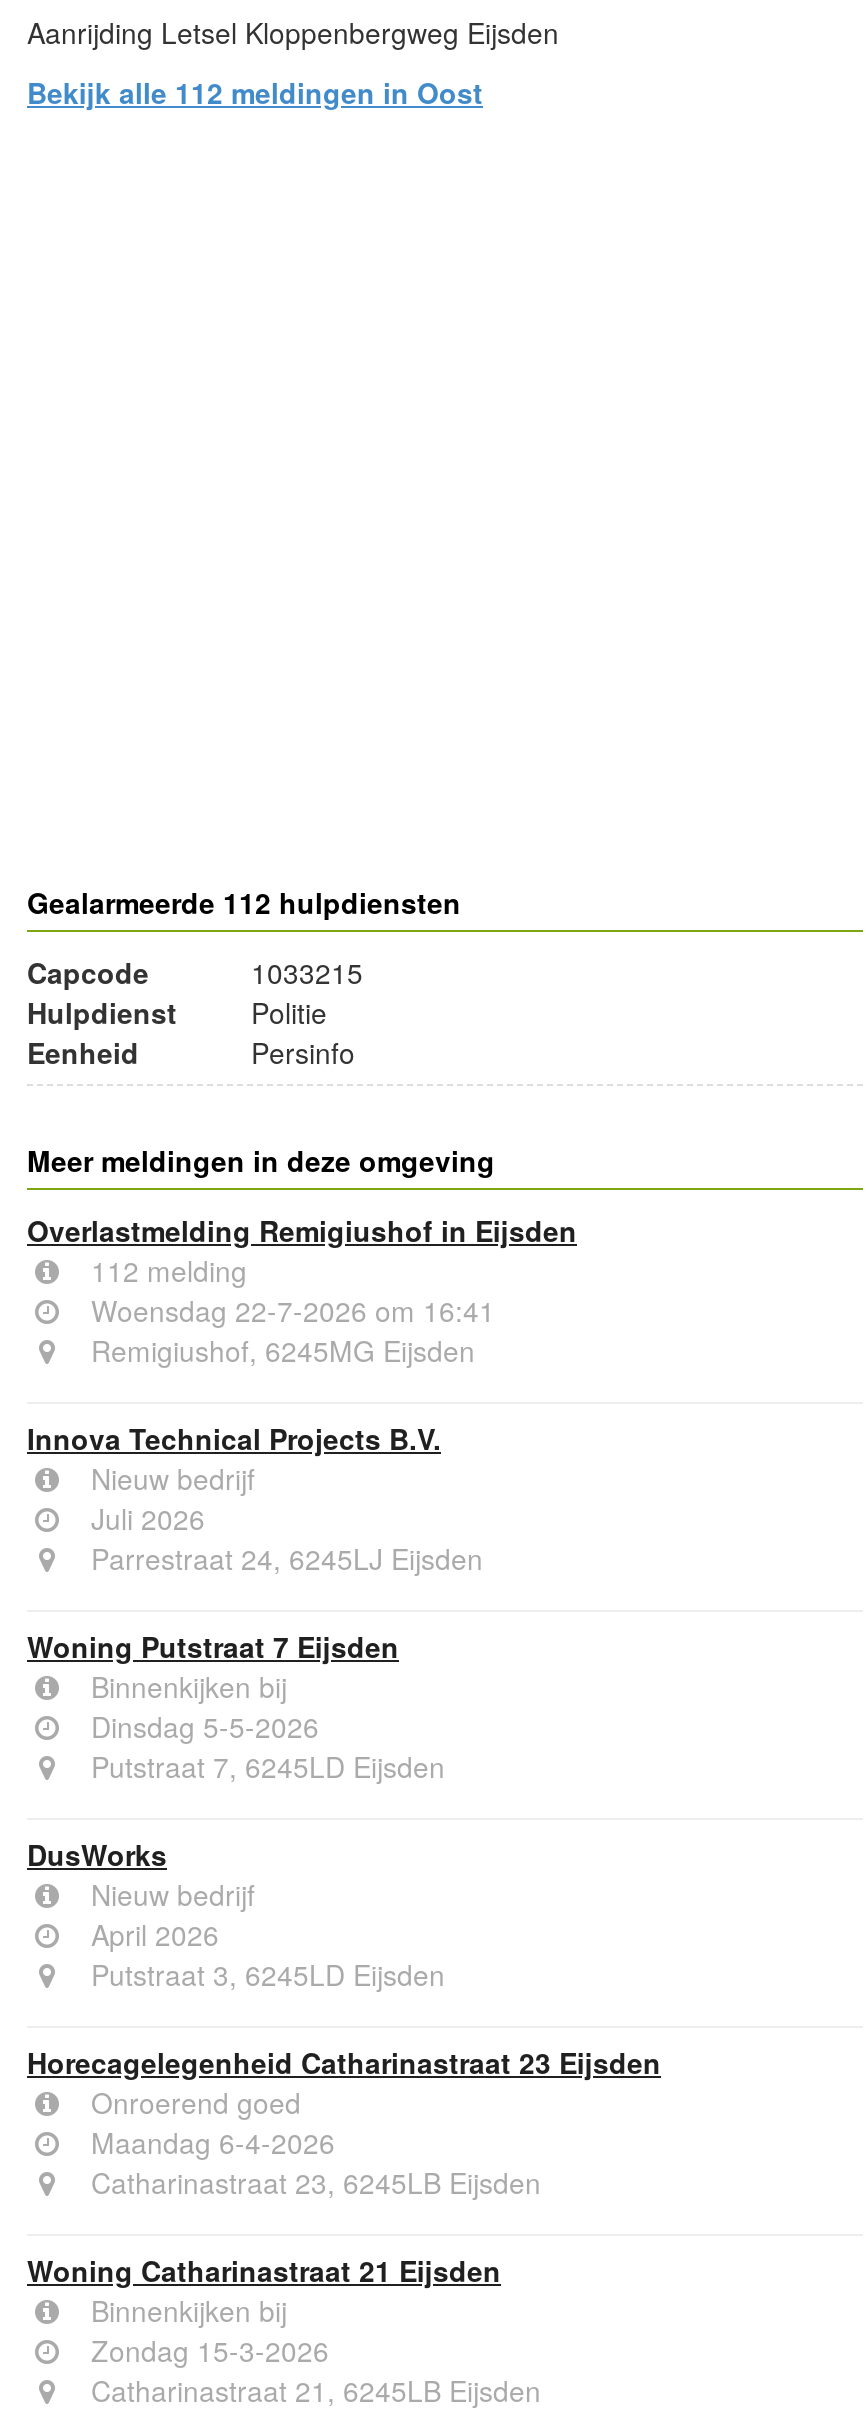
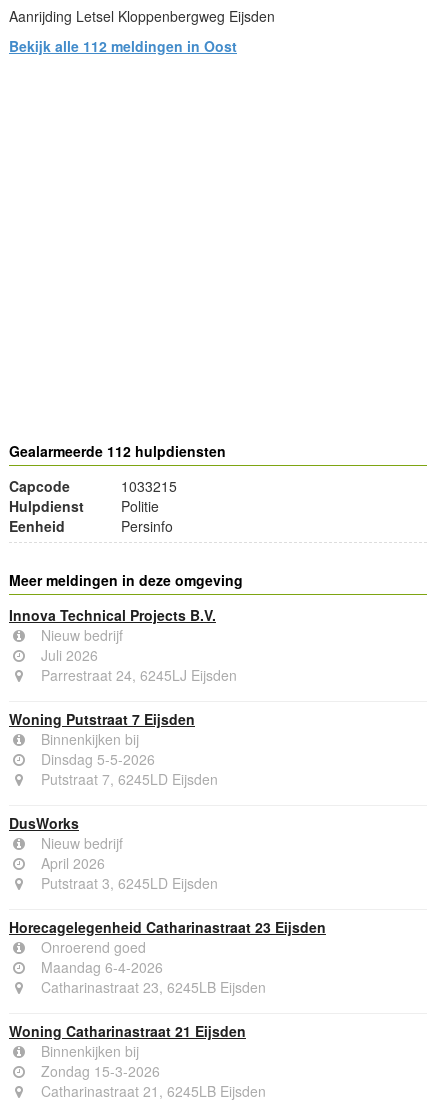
- Overlastmelding Remigiushof in Eijsden
- 112 melding
- Woensdag 22-7-2026 om 16:41
- Remigiushof, 6245MG Eijsden
